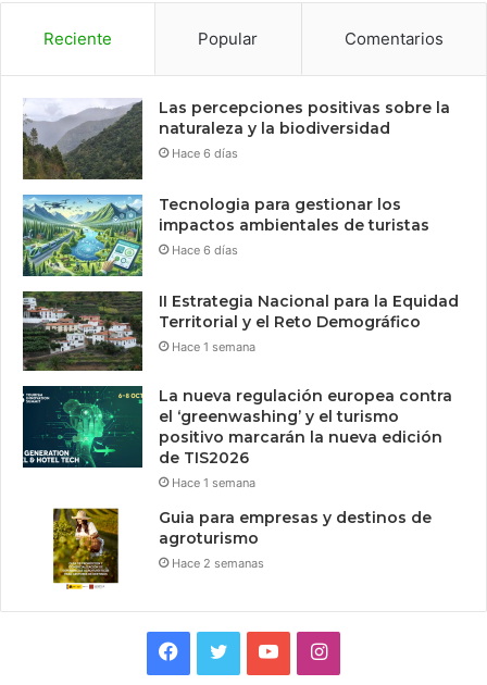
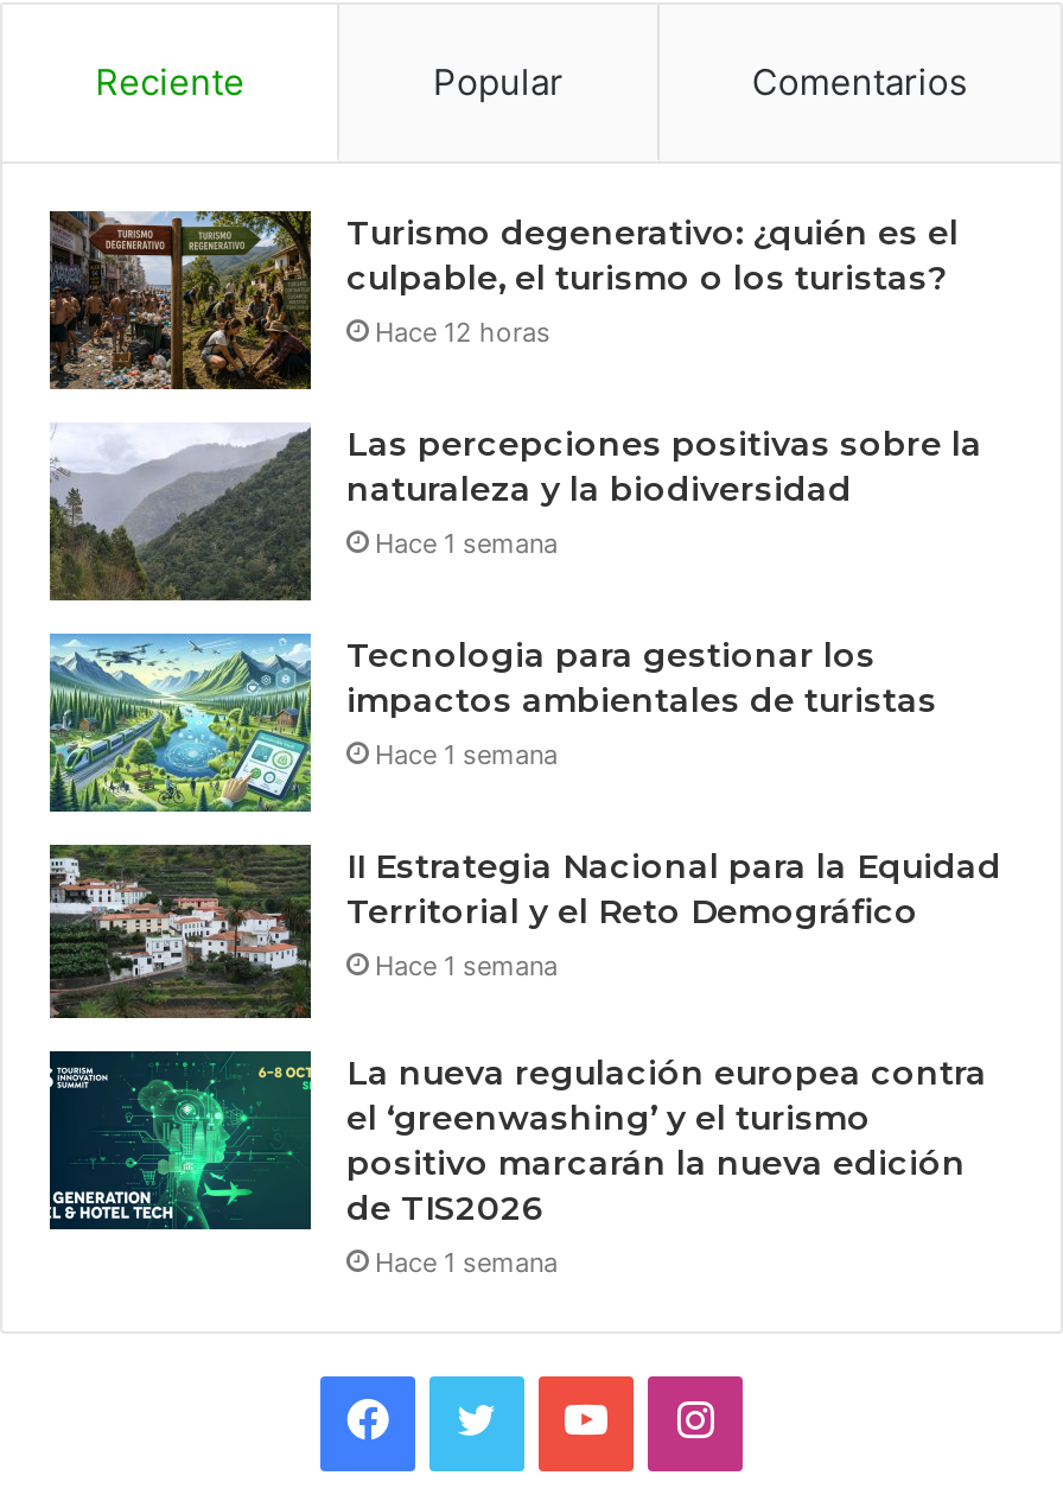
+ [image]
+ Turismo degenerativo: ¿quién es el
+ culpable, el turismo o los turistas?
+ Hace 12 horas

moved down: [image] | Las percepciones positivas sobre la | naturaleza y la biodiversidad

- Hace 6 días
+ Hace 1 semana

moved down: [image] | Tecnologia para gestionar los | impactos ambientales de turistas

- Hace 6 días
+ Hace 1 semana

moved down: [image] | II Estrategia Nacional para la Equidad | Territorial y el Reto Demográfico | ... | de TIS2026 | Hace 1 semana

- [image]
- Guia para empresas y destinos de
- agroturismo
- Hace 2 semanas
